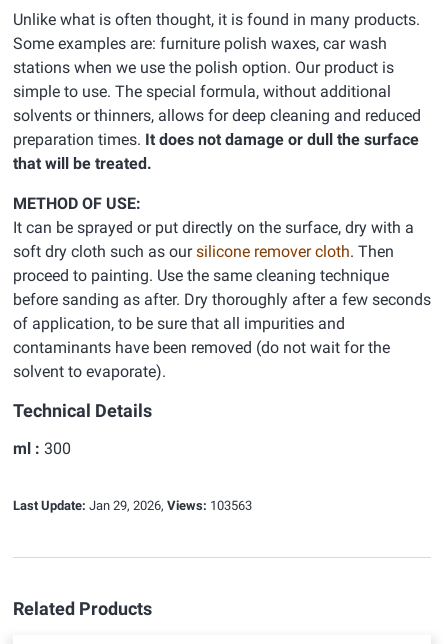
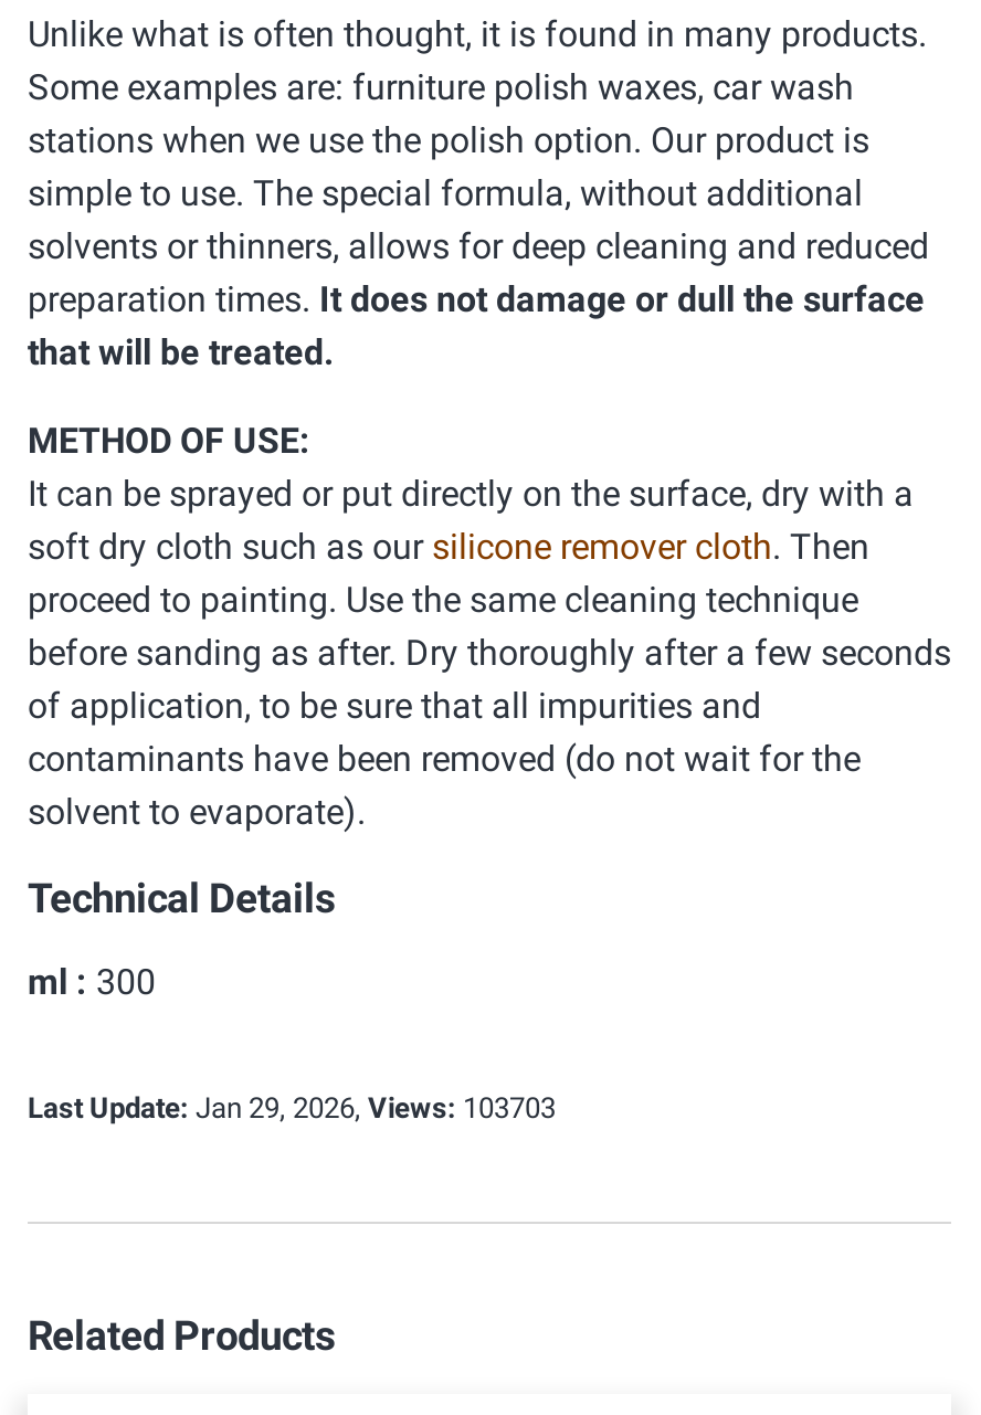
- Last Update: Jan 29, 2026, Views: 103563
+ Last Update: Jan 29, 2026, Views: 103703
